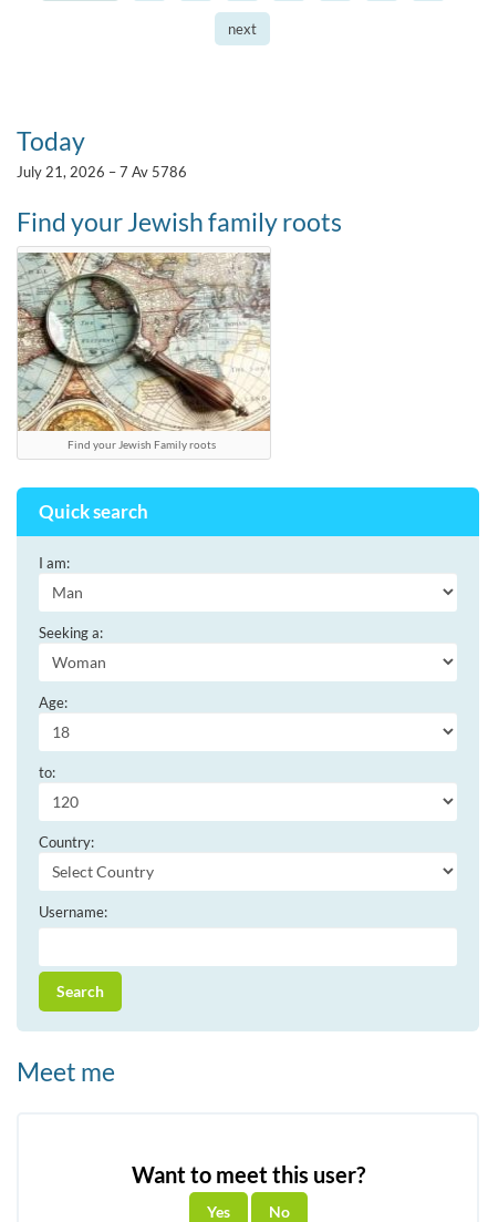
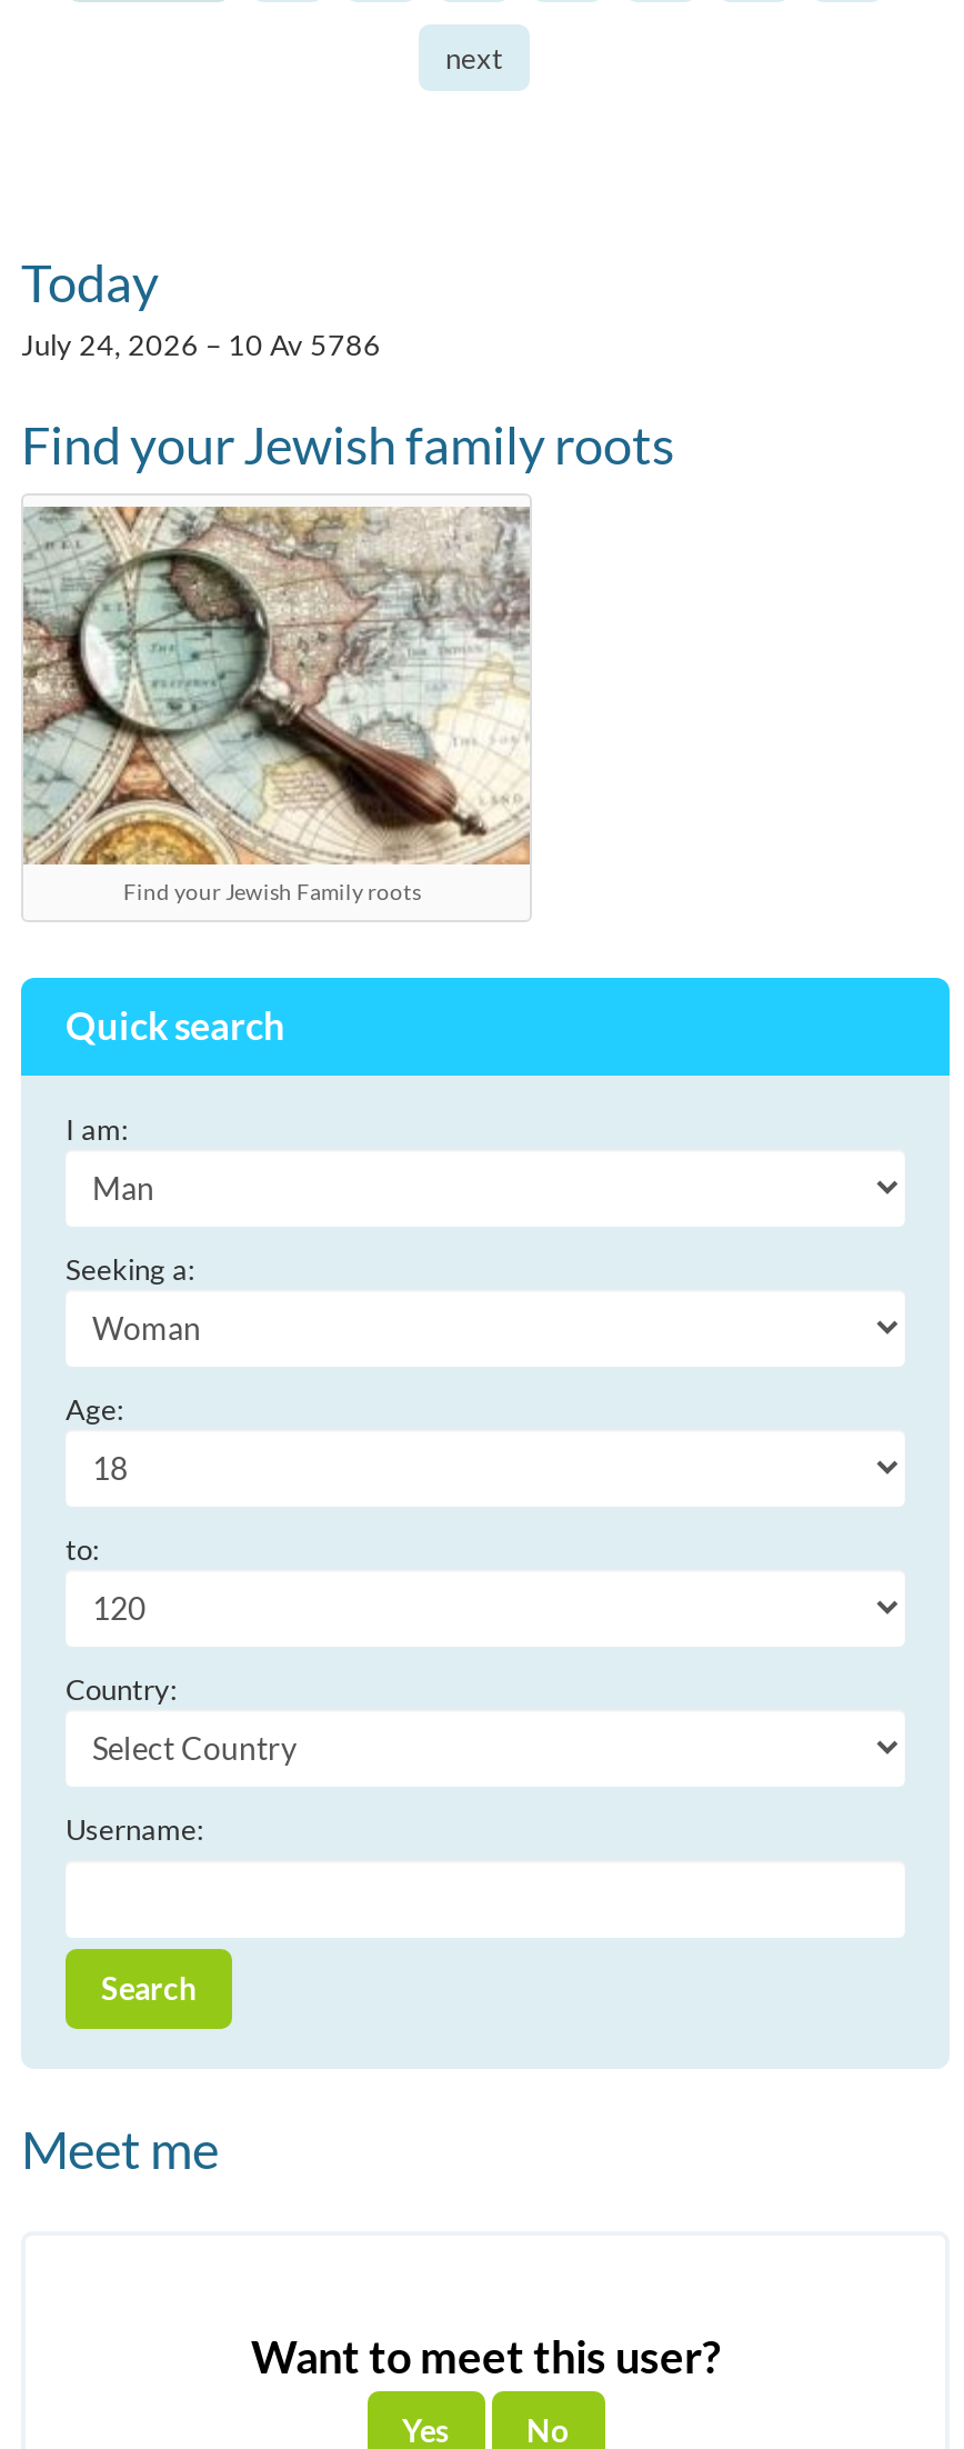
- July 21, 2026 – 7 Av 5786
+ July 24, 2026 – 10 Av 5786
